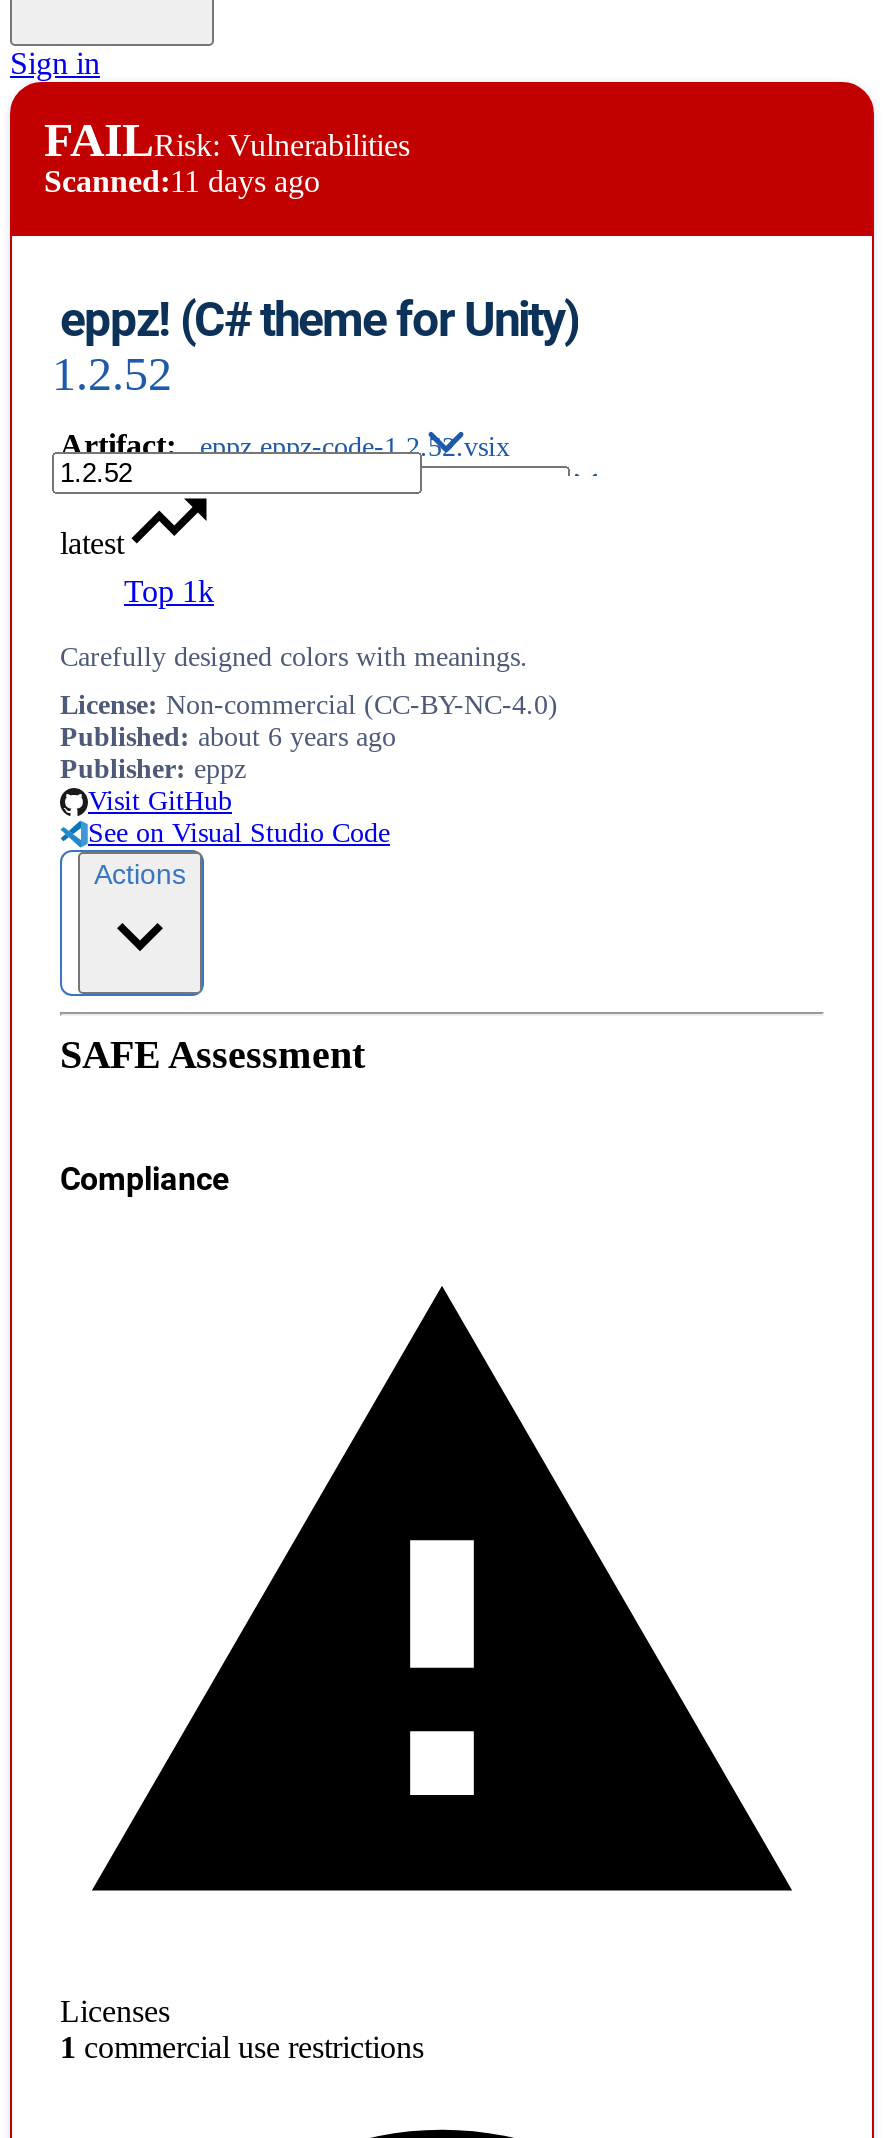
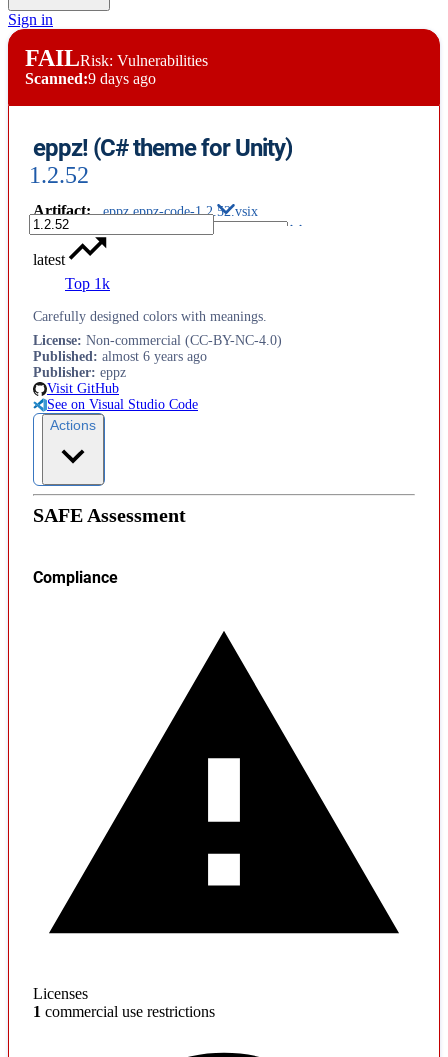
- Scanned:11 days ago
+ Scanned:9 days ago

- Published: about 6 years ago
+ Published: almost 6 years ago
